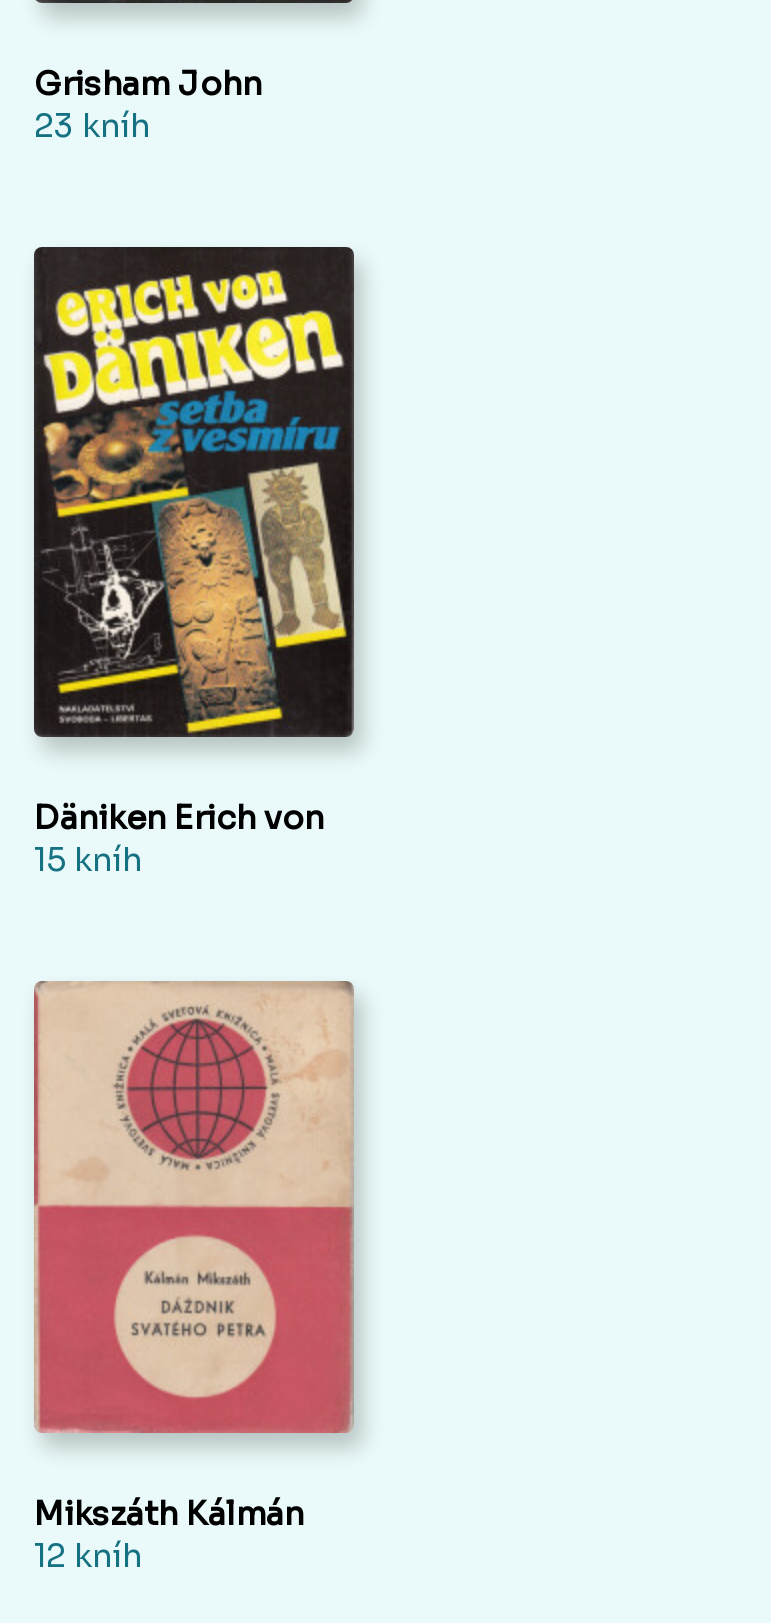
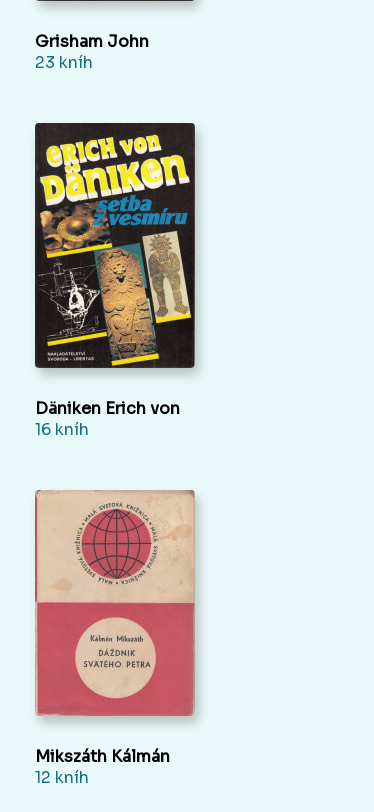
- 15 kníh
+ 16 kníh
